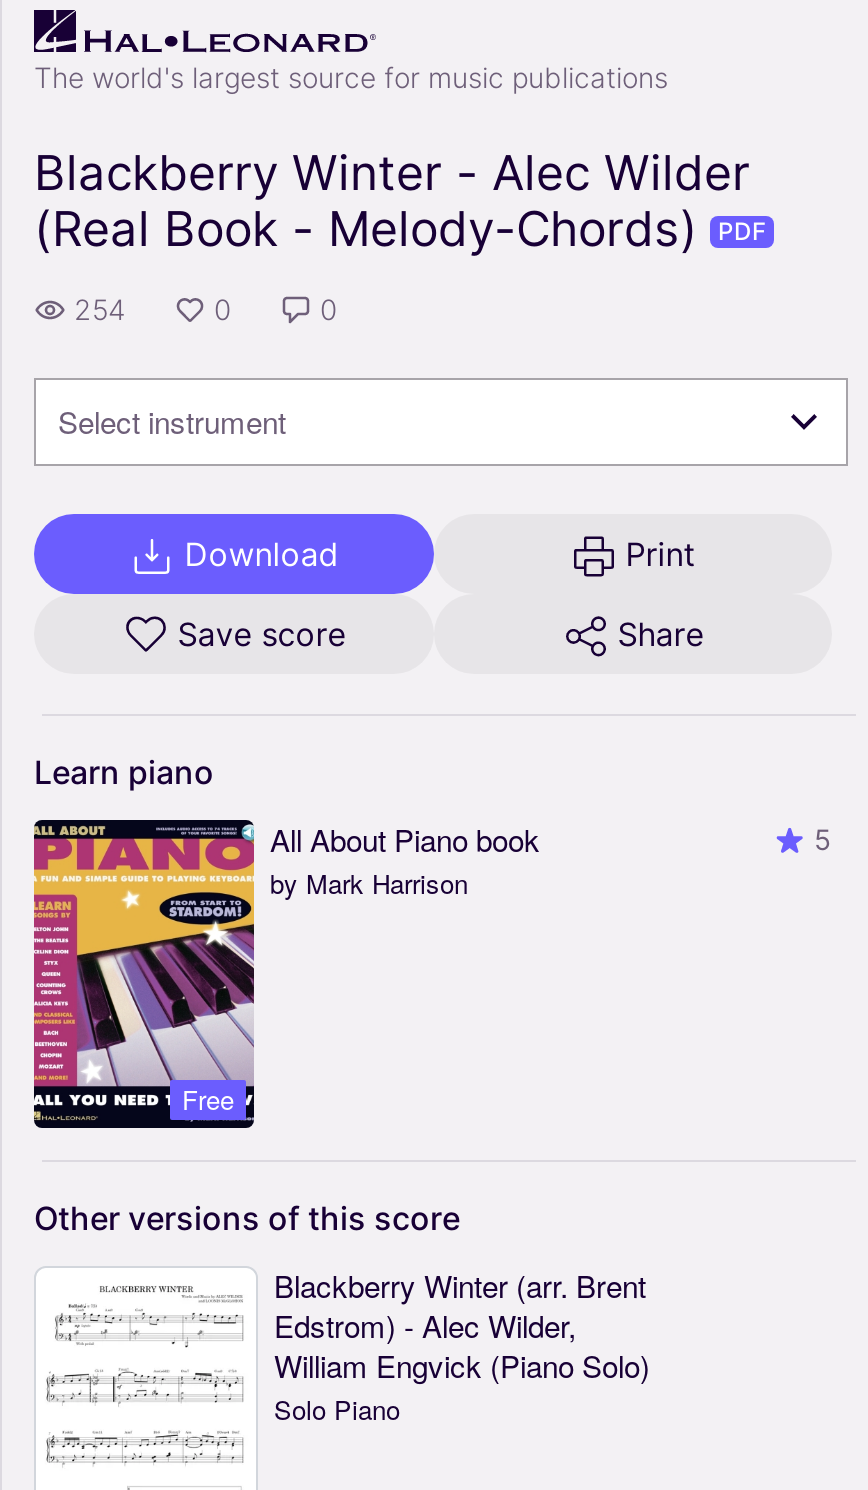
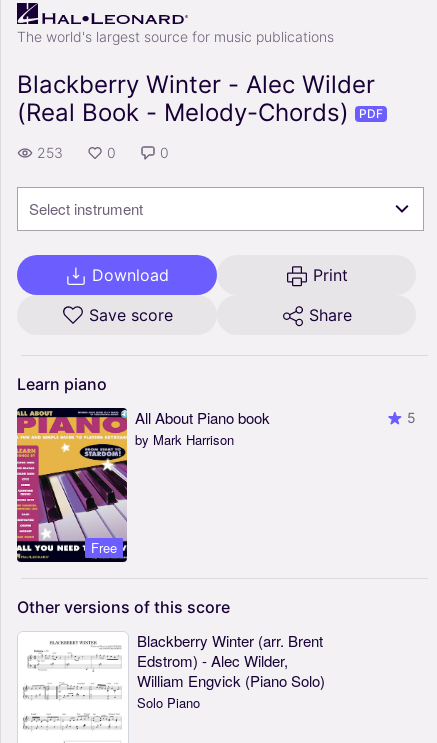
- 254
+ 253
